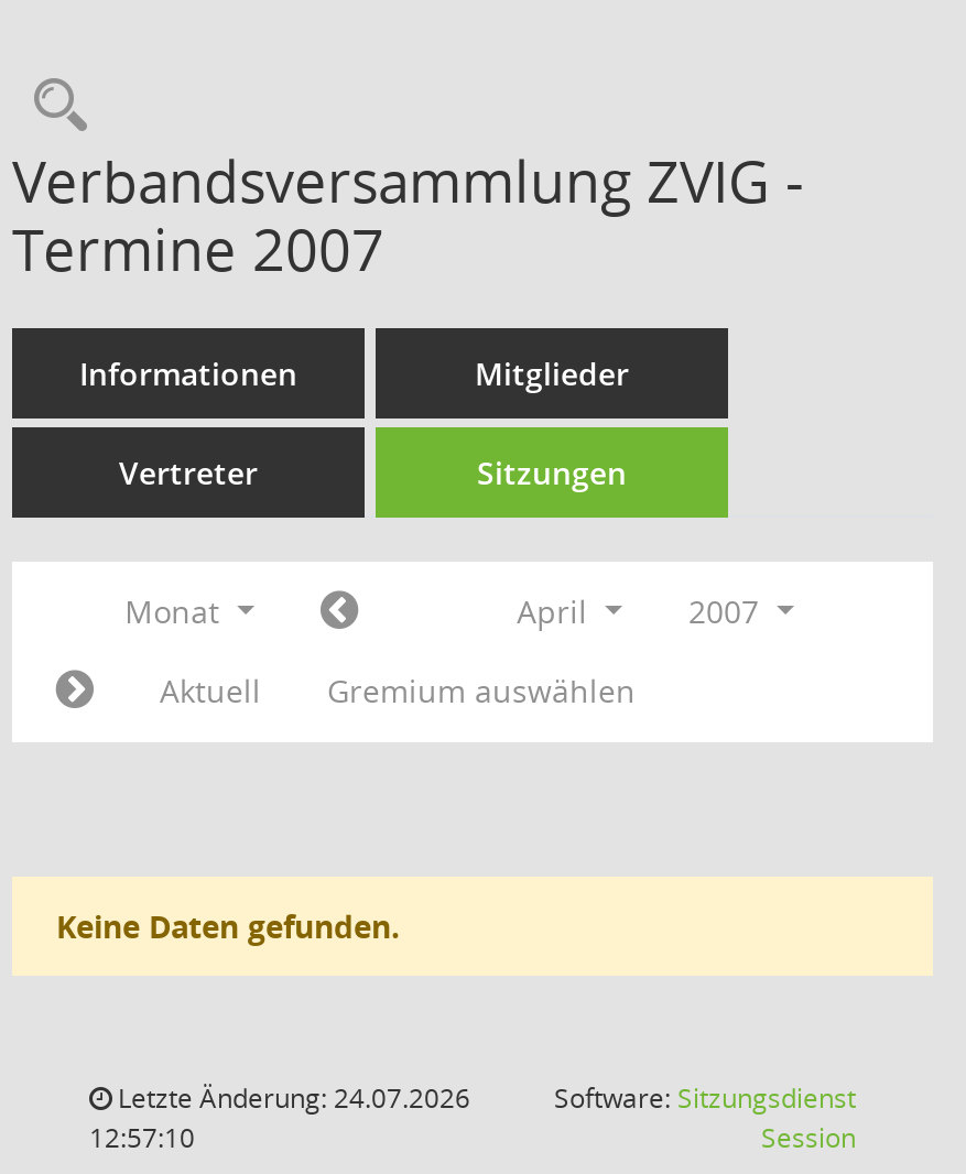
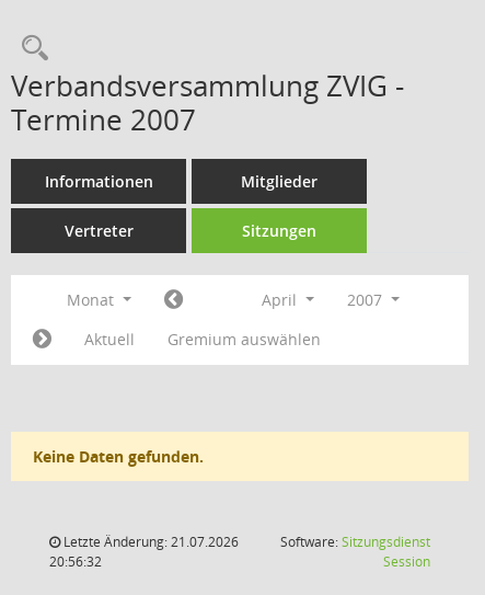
- Letzte Änderung: 24.07.2026
+ Letzte Änderung: 21.07.2026

- 12:57:10
+ 20:56:32
